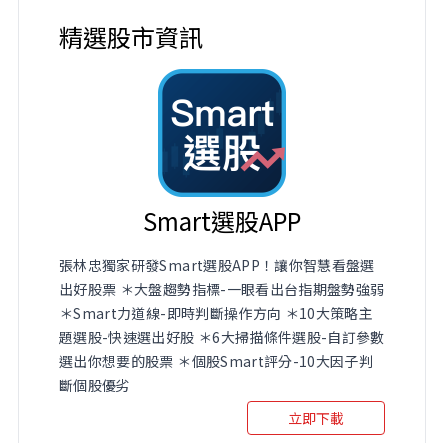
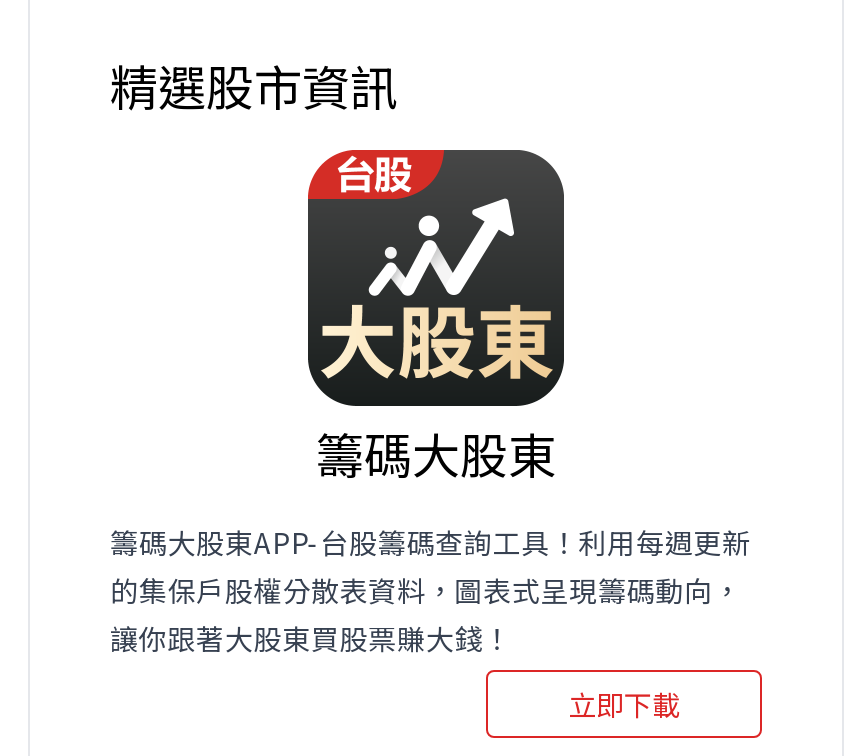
- [image]
+ [image]

- Smart選股APP
+ 籌碼大股東

- 張林忠獨家研發Smart選股APP！讓你智慧看盤選
- 出好股票 ＊大盤趨勢指標-一眼看出台指期盤勢強弱
- ＊Smart力道線-即時判斷操作方向 ＊10大策略主
- 題選股-快速選出好股 ＊6大掃描條件選股-自訂參數
- 選出你想要的股票 ＊個股Smart評分-10大因子判
- 斷個股優劣
+ 籌碼大股東APP-台股籌碼查詢工具！利用每週更新
+ 的集保戶股權分散表資料，圖表式呈現籌碼動向，
+ 讓你跟著大股東買股票賺大錢！
